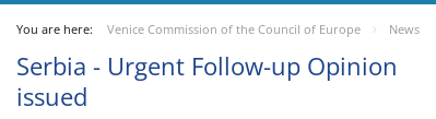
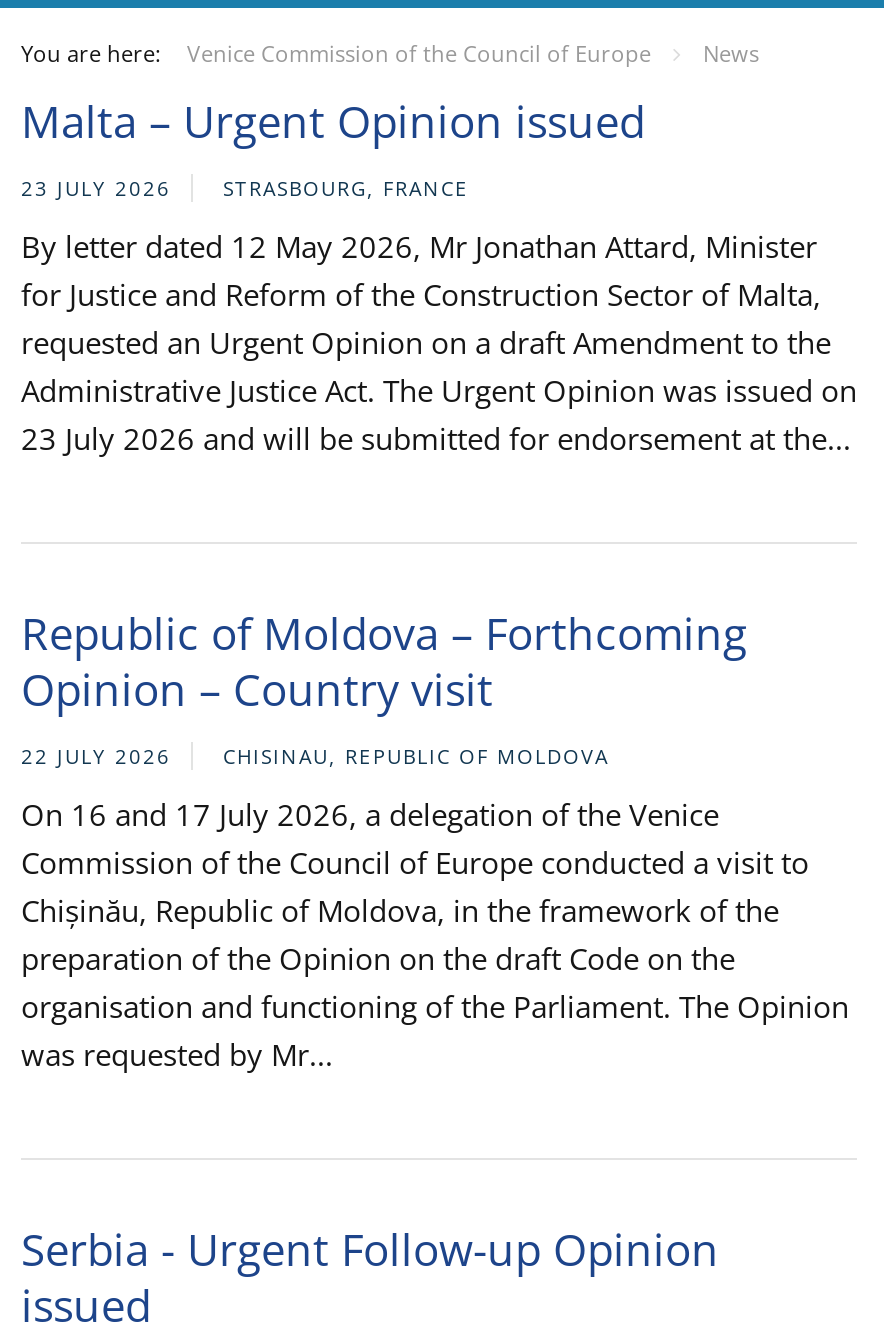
+ Malta – Urgent Opinion issued
+ 23 JULY 2026
+ STRASBOURG, FRANCE
+ By letter dated 12 May 2026, Mr Jonathan Attard, Minister
+ for Justice and Reform of the Construction Sector of Malta,
+ requested an Urgent Opinion on a draft Amendment to the
+ Administrative Justice Act. The Urgent Opinion was issued on
+ 23 July 2026 and will be submitted for endorsement at the...
+ Republic of Moldova – Forthcoming
+ Opinion – Country visit
+ 22 JULY 2026
+ CHISINAU, REPUBLIC OF MOLDOVA
+ On 16 and 17 July 2026, a delegation of the Venice
+ Commission of the Council of Europe conducted a visit to
+ Chișinău, Republic of Moldova, in the framework of the
+ preparation of the Opinion on the draft Code on the
+ organisation and functioning of the Parliament. The Opinion
+ was requested by Mr...
